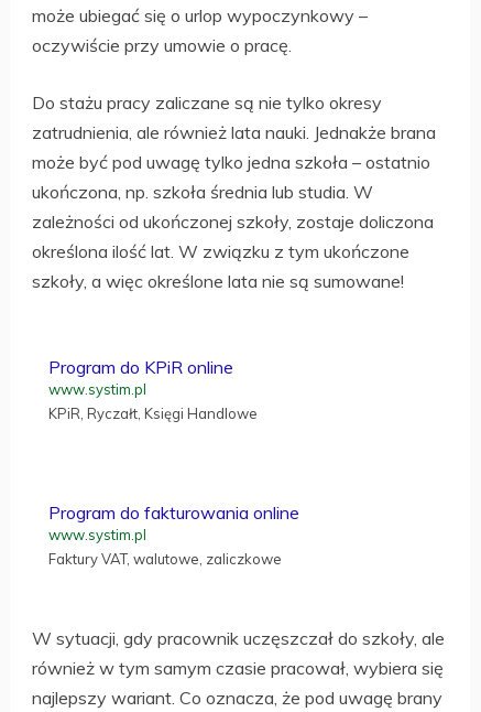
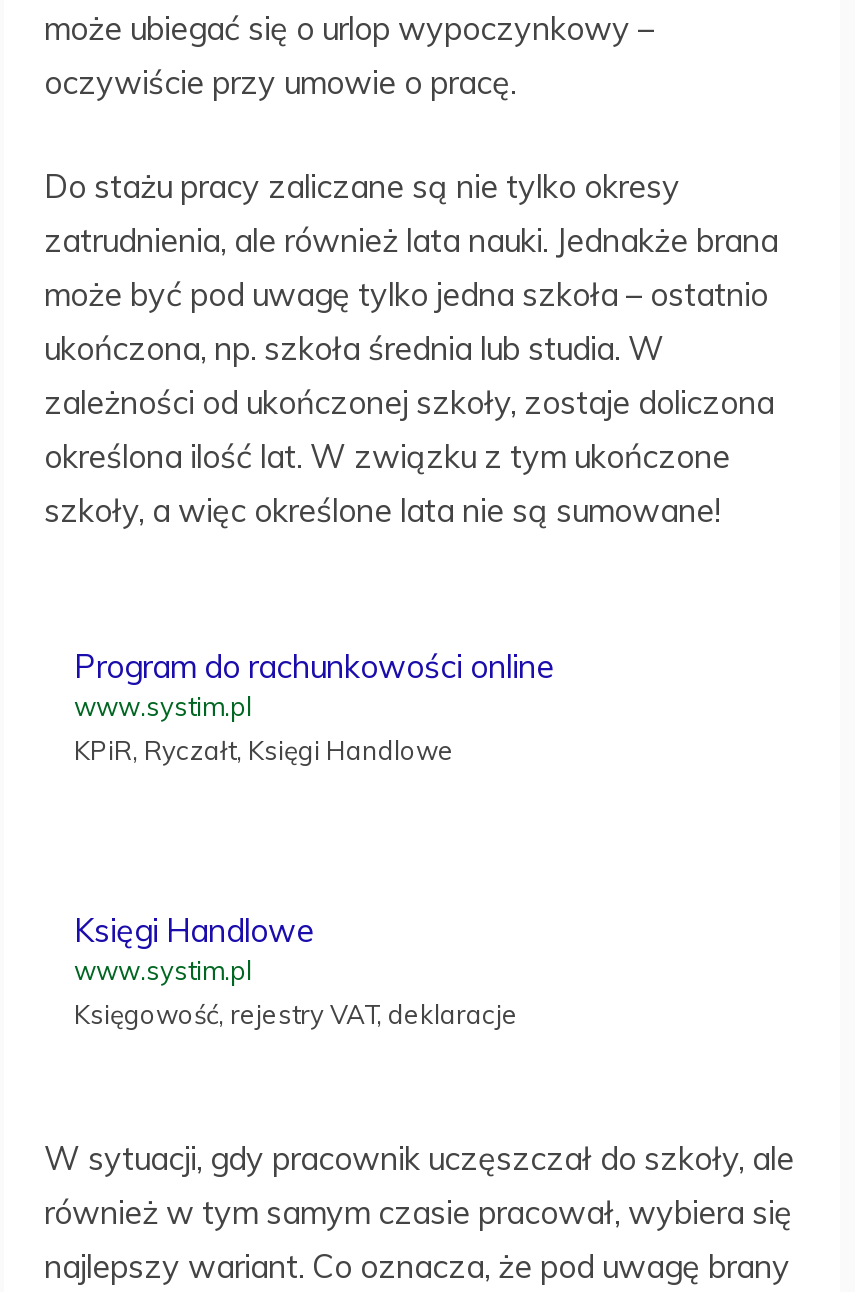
- Program do KPiR online
+ Program do rachunkowości online

- Program do fakturowania online
+ Księgi Handlowe

- Faktury VAT, walutowe, zaliczkowe
+ Księgowość, rejestry VAT, deklaracje
